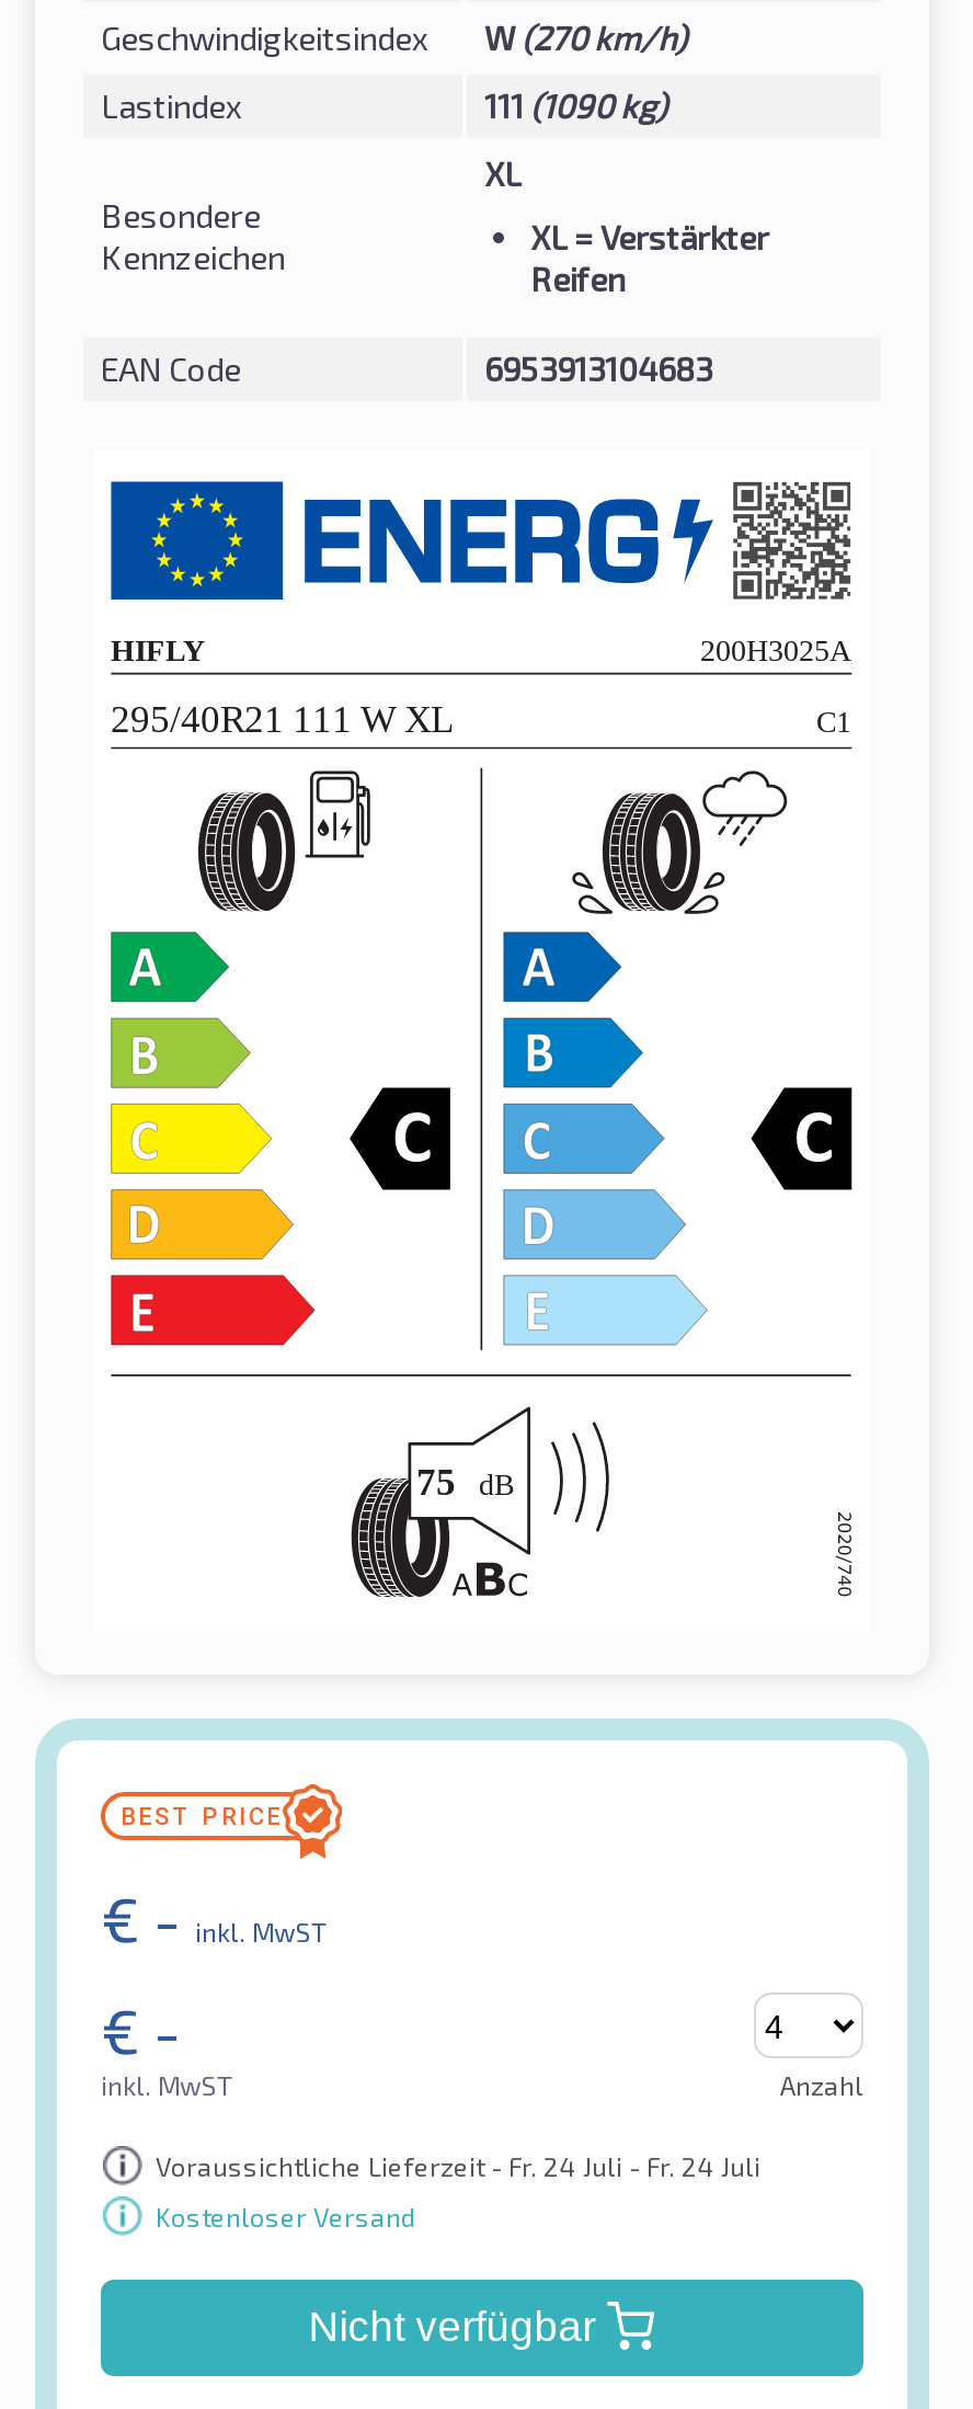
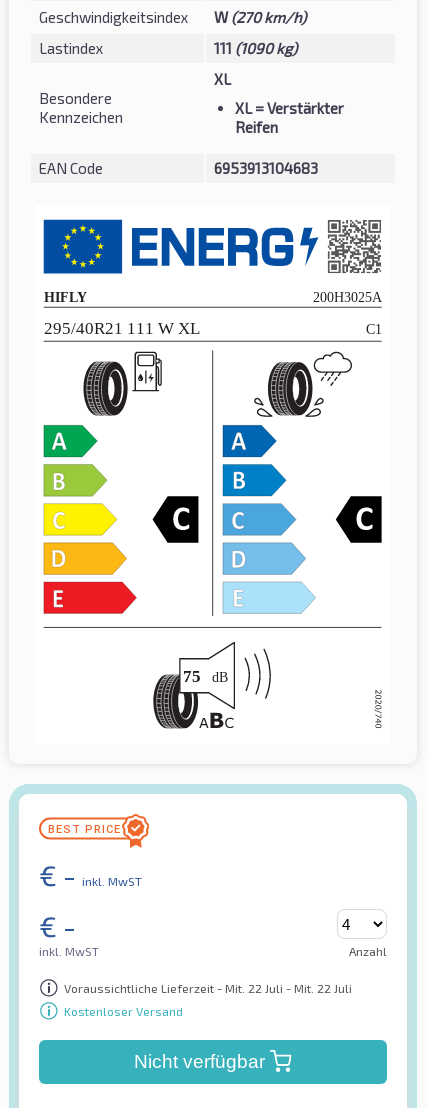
- Voraussichtliche Lieferzeit - Fr. 24 Juli - Fr. 24 Juli
+ Voraussichtliche Lieferzeit - Mit. 22 Juli - Mit. 22 Juli
